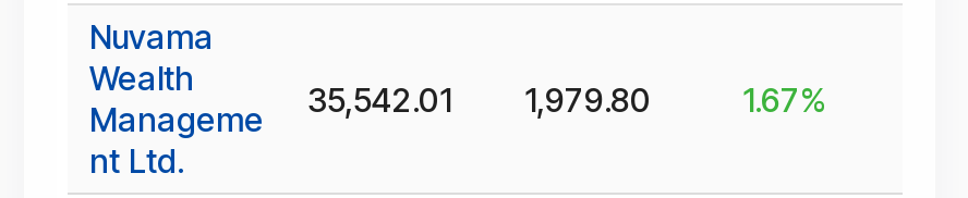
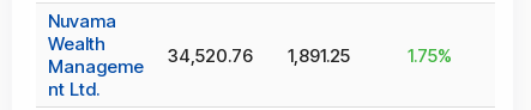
- 35,542.01
+ 34,520.76

- 1,979.80
+ 1,891.25

- 1.67%
+ 1.75%
